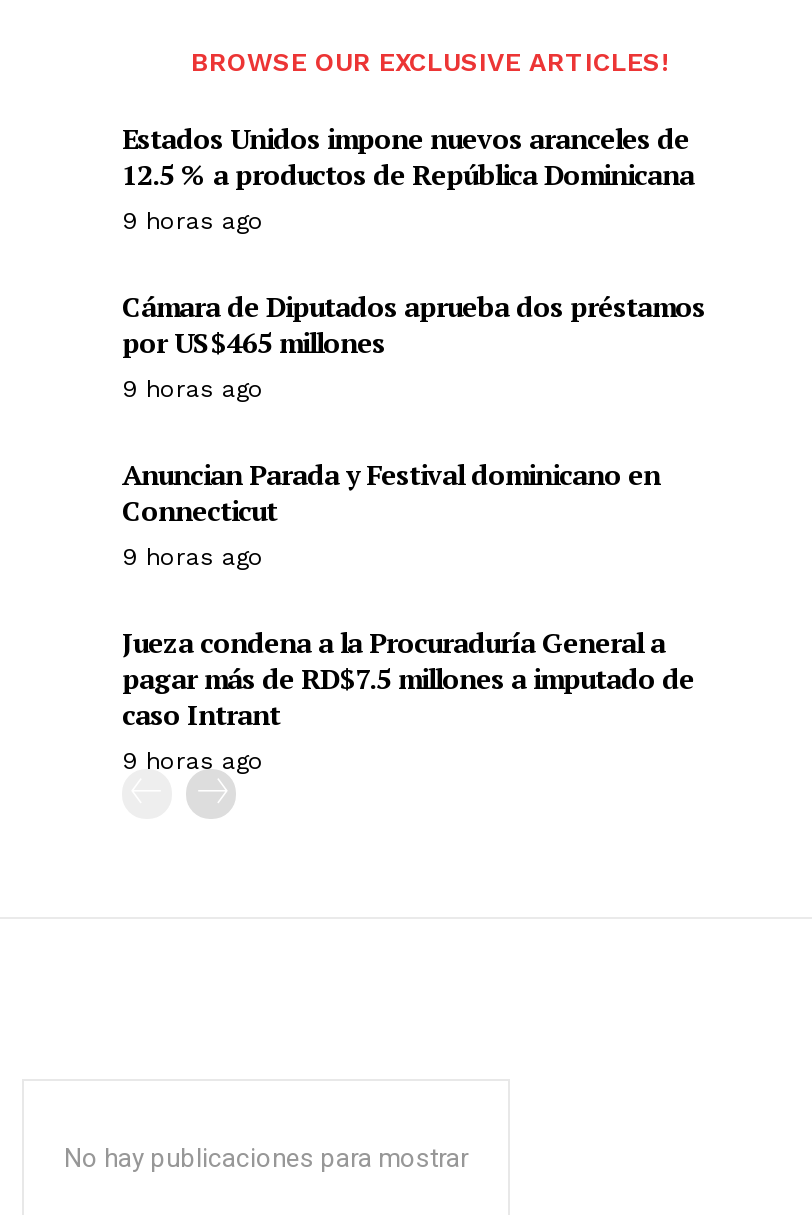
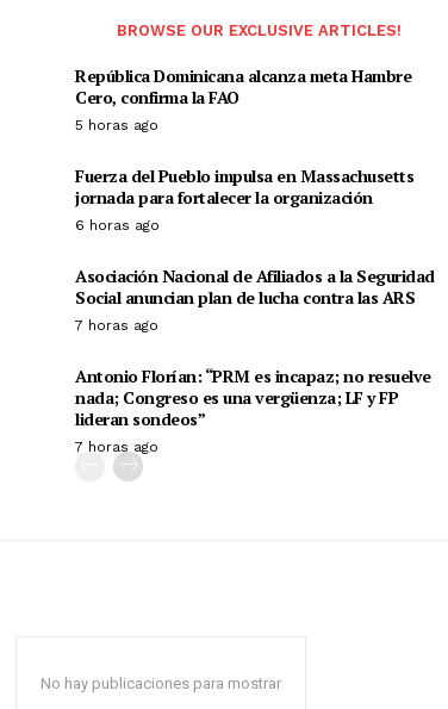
- Estados Unidos impone nuevos aranceles de
- 12.5 % a productos de República Dominicana
- 9 horas ago
+ República Dominicana alcanza meta Hambre
+ Cero, confirma la FAO
+ 5 horas ago

- Cámara de Diputados aprueba dos préstamos
- por US$465 millones
- 9 horas ago
+ Fuerza del Pueblo impulsa en Massachusetts
+ jornada para fortalecer la organización
+ 6 horas ago

- Anuncian Parada y Festival dominicano en
- Connecticut
- 9 horas ago
+ Asociación Nacional de Afiliados a la Seguridad
+ Social anuncian plan de lucha contra las ARS
+ 7 horas ago

- Jueza condena a la Procuraduría General a
- pagar más de RD$7.5 millones a imputado de
- caso Intrant
- 9 horas ago
+ Antonio Florían: “PRM es incapaz; no resuelve
+ nada; Congreso es una vergüenza; LF y FP
+ lideran sondeos”
+ 7 horas ago
